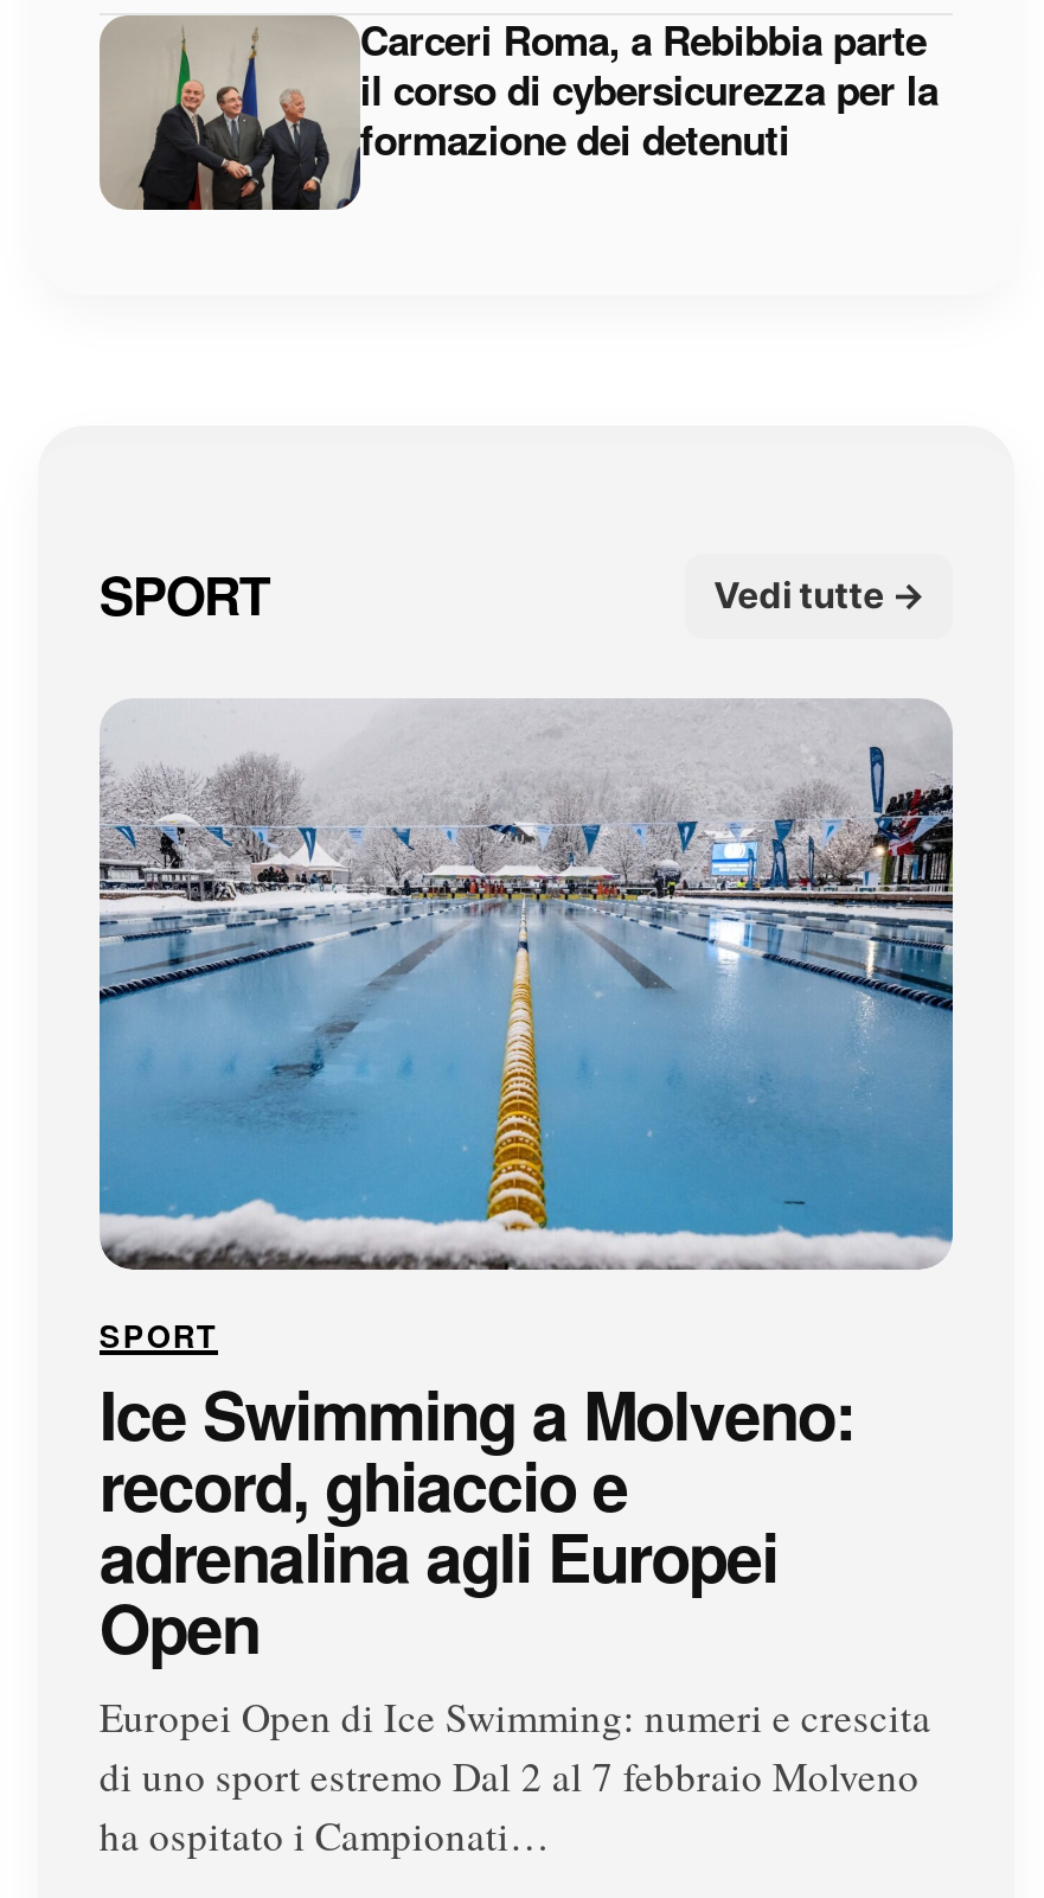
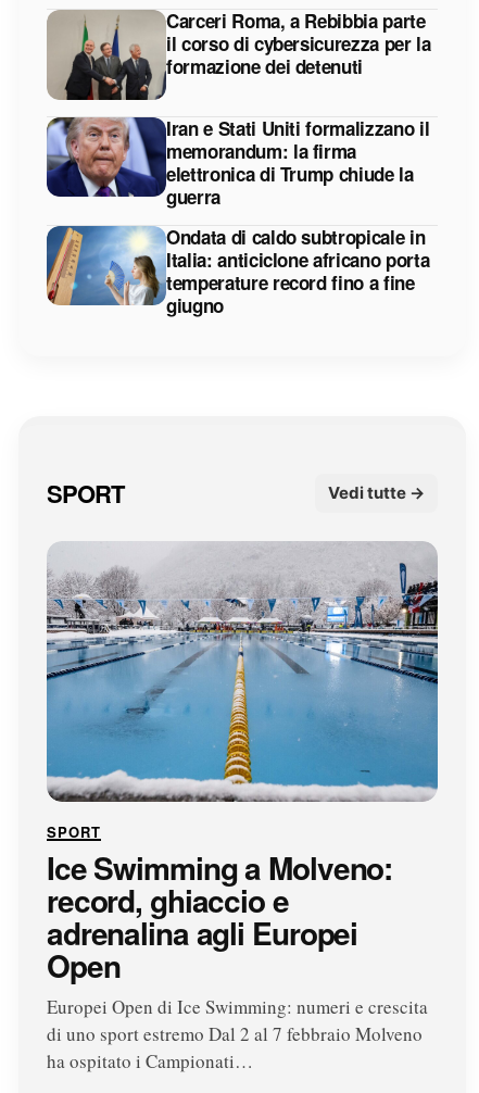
+ [image]
+ Iran e Stati Uniti formalizzano il
+ memorandum: la firma
+ elettronica di Trump chiude la
+ guerra
+ Ondata di caldo subtropicale in
+ Italia: anticiclone africano porta
+ temperature record fino a fine
+ giugno

+ [image]
